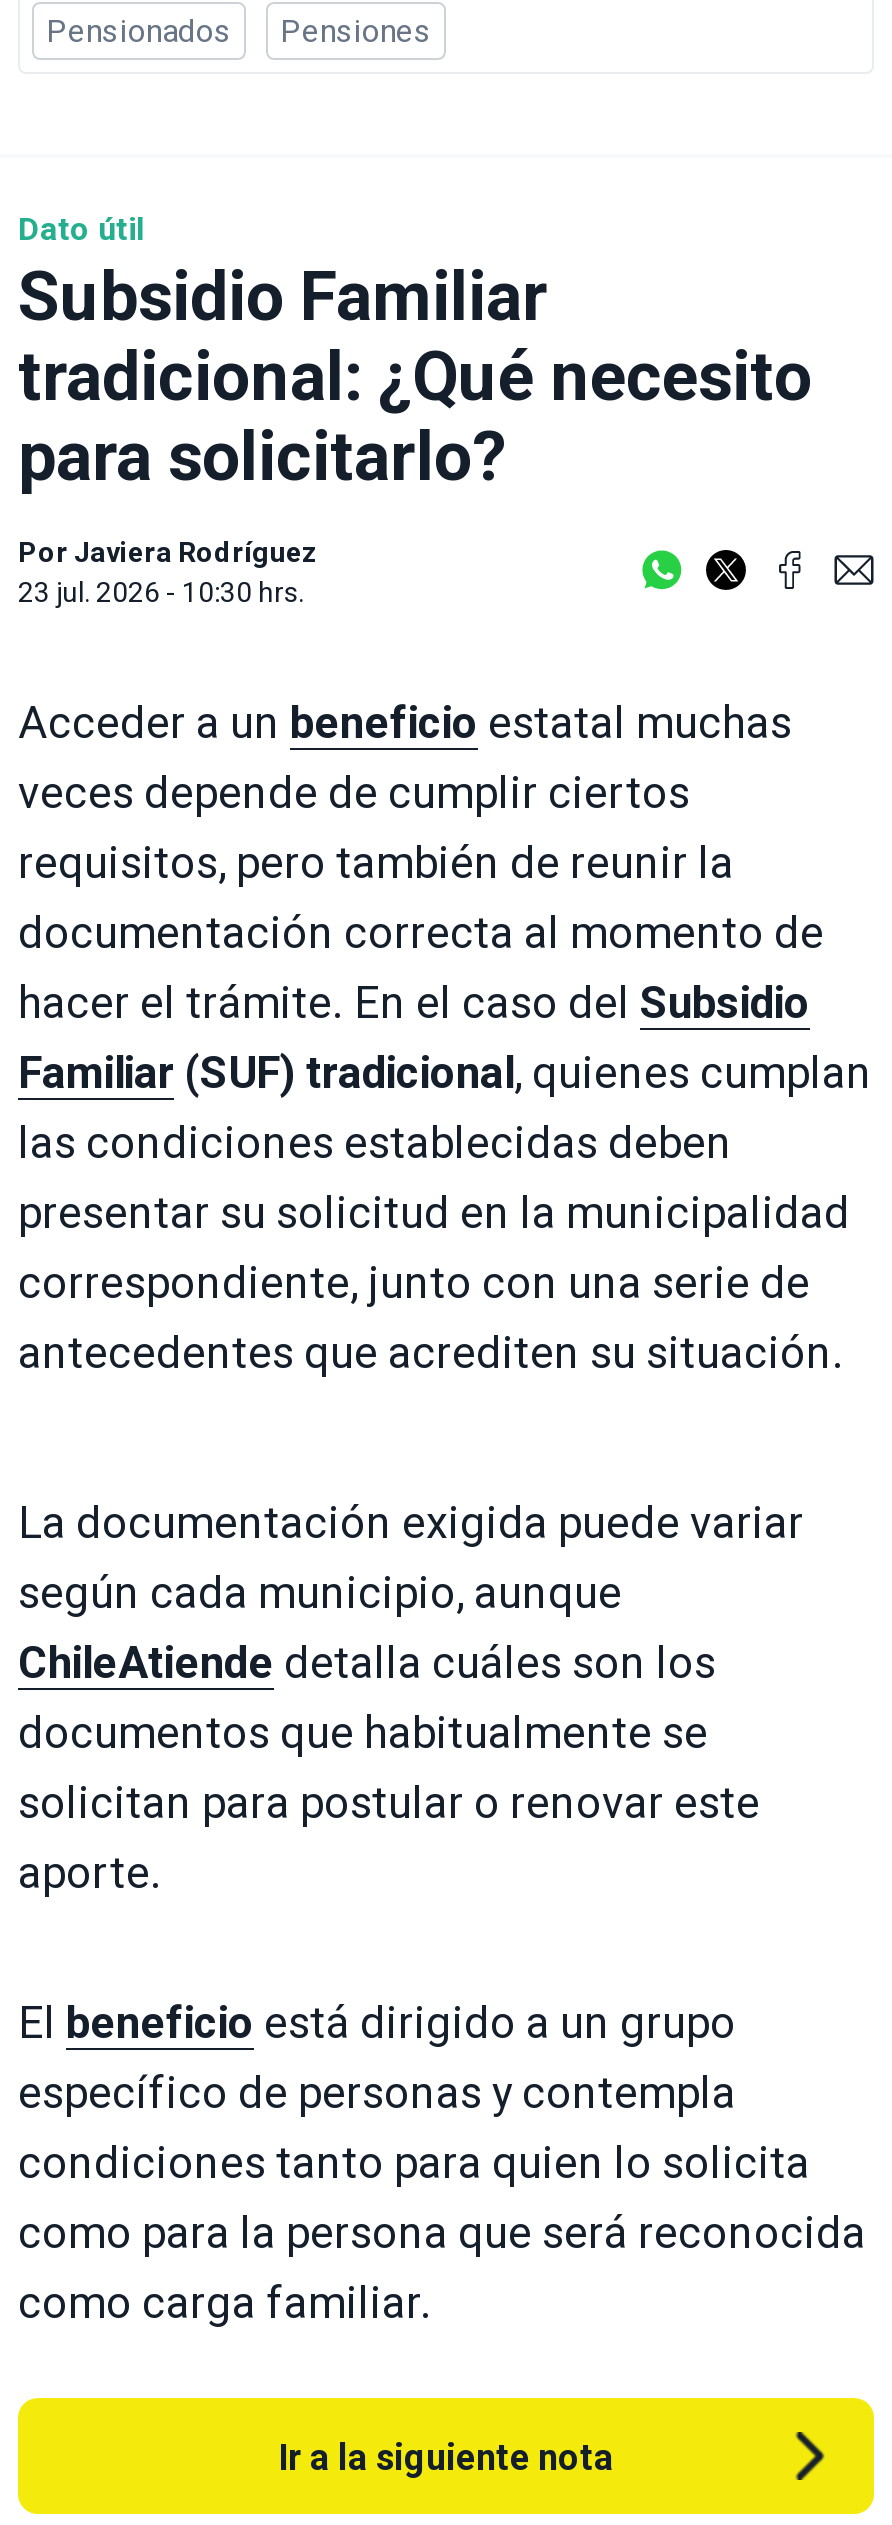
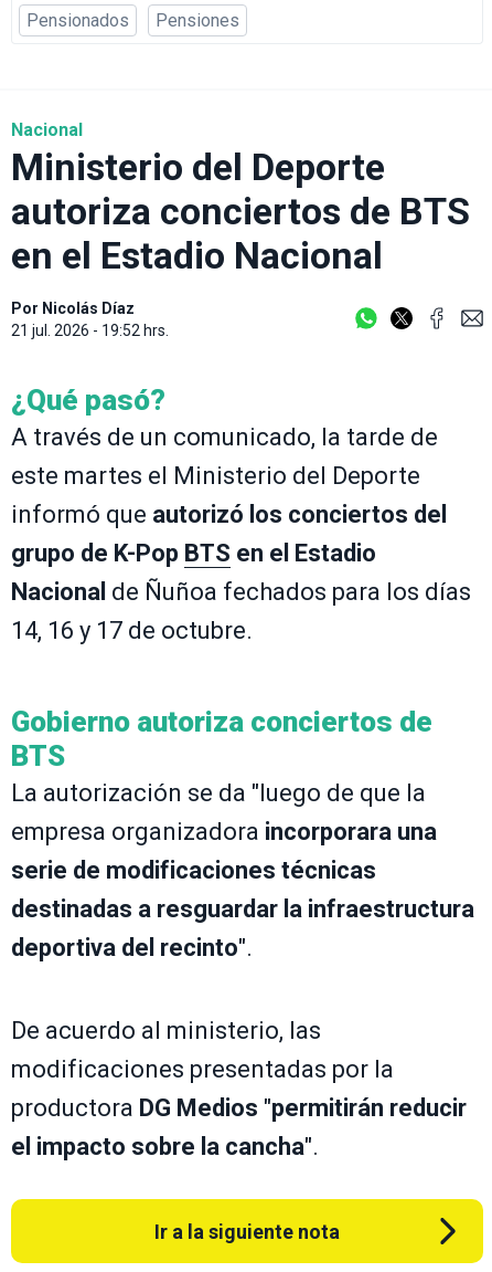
- Dato útil
- Subsidio Familiar
- tradicional: ¿Qué necesito
- para solicitarlo?
+ Nacional
+ Ministerio del Deporte
+ autoriza conciertos de BTS
+ en el Estadio Nacional

- Por Javiera Rodríguez
- 23 jul. 2026 - 10:30 hrs.
+ Por Nicolás Díaz
+ 21 jul. 2026 - 19:52 hrs.

- Acceder a un beneficio estatal muchas
- veces depende de cumplir ciertos
- requisitos, pero también de reunir la
- documentación correcta al momento de
- hacer el trámite. En el caso del Subsidio
- Familiar (SUF) tradicional, quienes cumplan
- las condiciones establecidas deben
- presentar su solicitud en la municipalidad
- correspondiente, junto con una serie de
- antecedentes que acrediten su situación.
+ ¿Qué pasó?
+ A través de un comunicado, la tarde de
+ este martes el Ministerio del Deporte
+ informó que autorizó los conciertos del
+ grupo de K-Pop BTS en el Estadio
+ Nacional de Ñuñoa fechados para los días
+ 14, 16 y 17 de octubre.

- La documentación exigida puede variar
- según cada municipio, aunque
- ChileAtiende detalla cuáles son los
- documentos que habitualmente se
- solicitan para postular o renovar este
- aporte.
+ Gobierno autoriza conciertos de
+ BTS
+ La autorización se da "luego de que la
+ empresa organizadora incorporara una
+ serie de modificaciones técnicas
+ destinadas a resguardar la infraestructura
+ deportiva del recinto".

- El beneficio está dirigido a un grupo
- específico de personas y contempla
- condiciones tanto para quien lo solicita
- como para la persona que será reconocida
- como carga familiar.
+ De acuerdo al ministerio, las
+ modificaciones presentadas por la
+ productora DG Medios "permitirán reducir
+ el impacto sobre la cancha".
